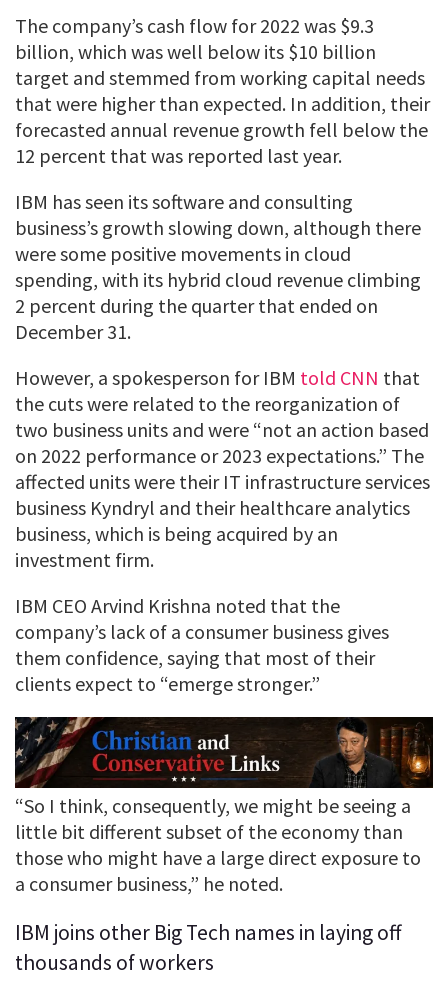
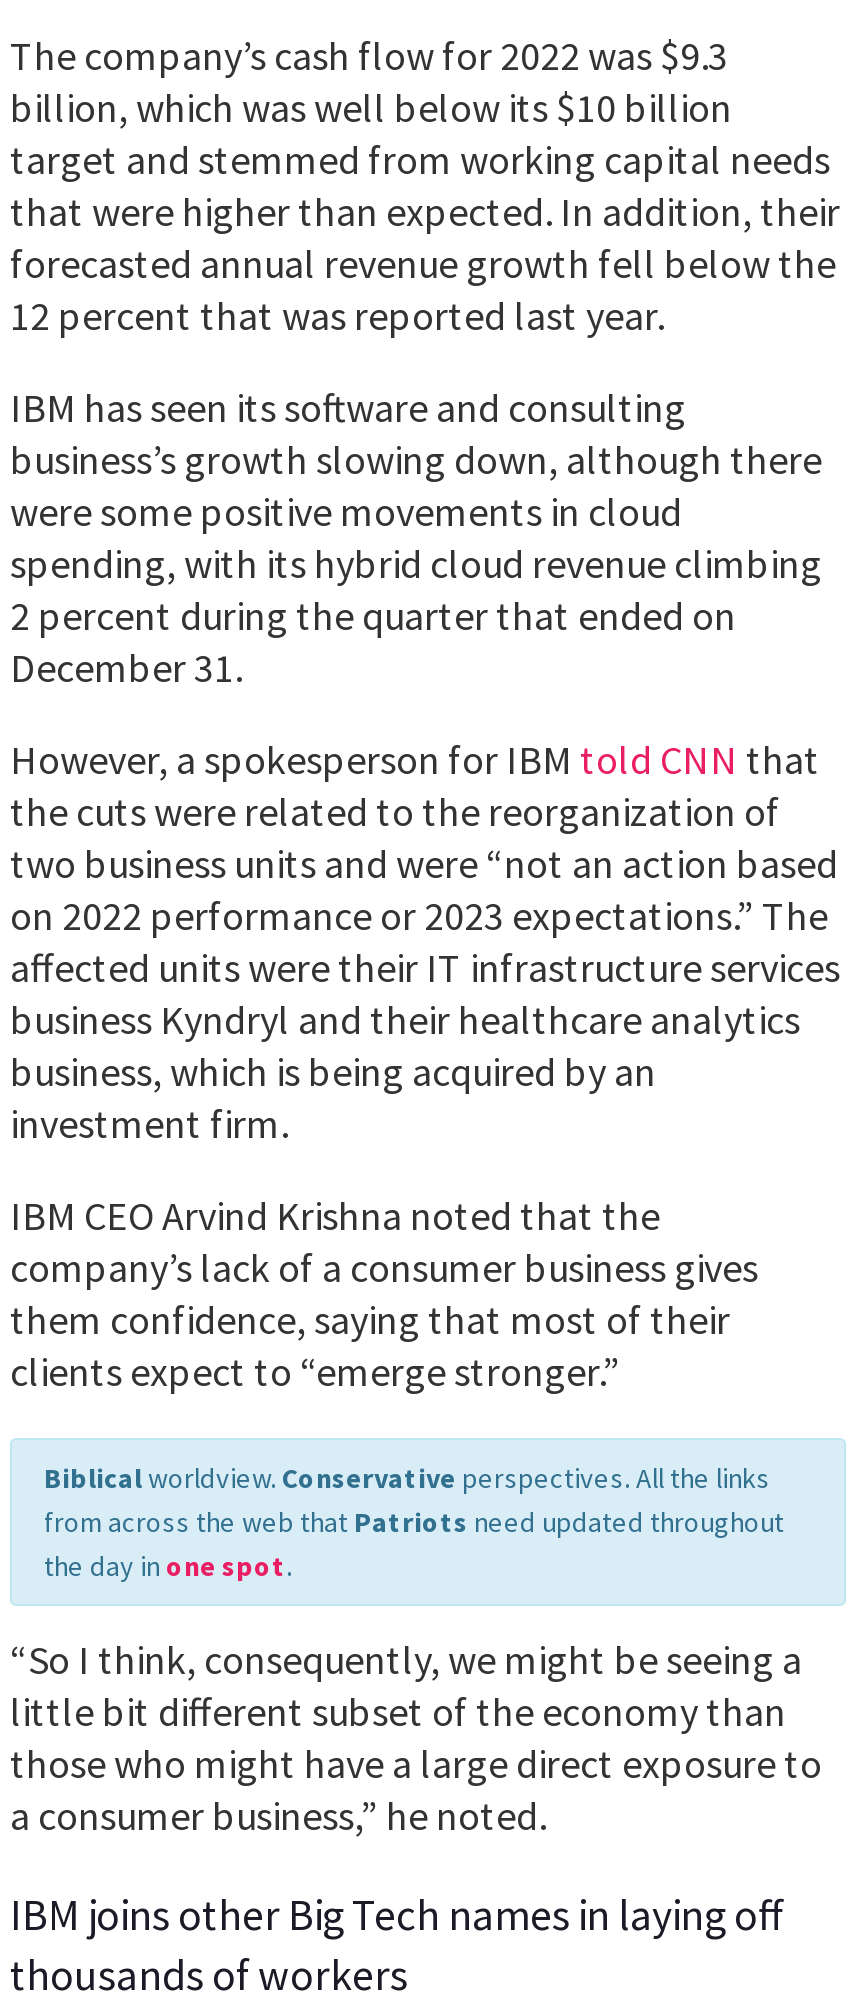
+ Biblical worldview. Conservative perspectives. All the links
+ from across the web that Patriots need updated throughout
+ the day in one spot.

- [image]
+ [image]
